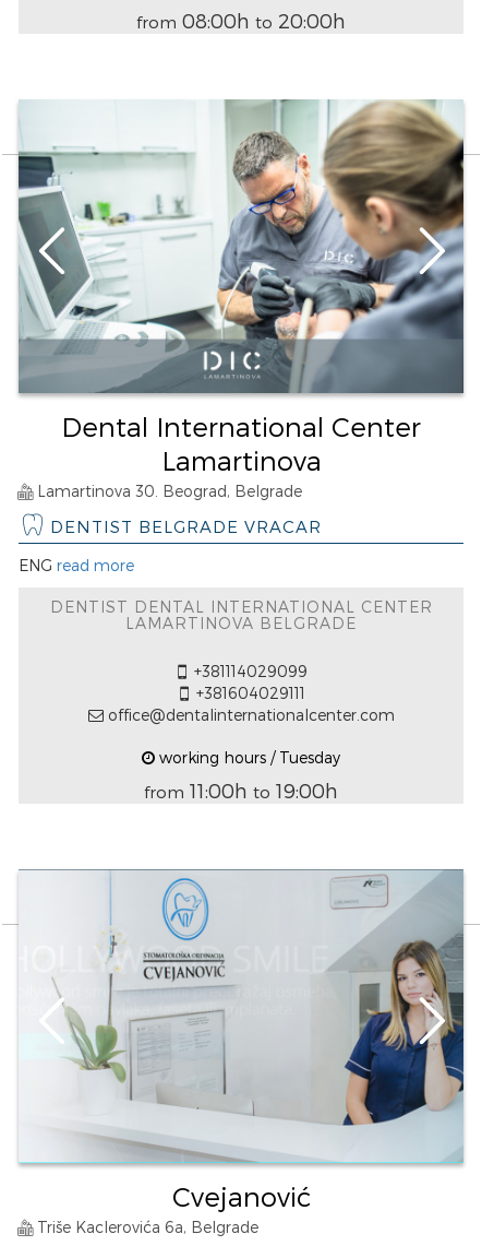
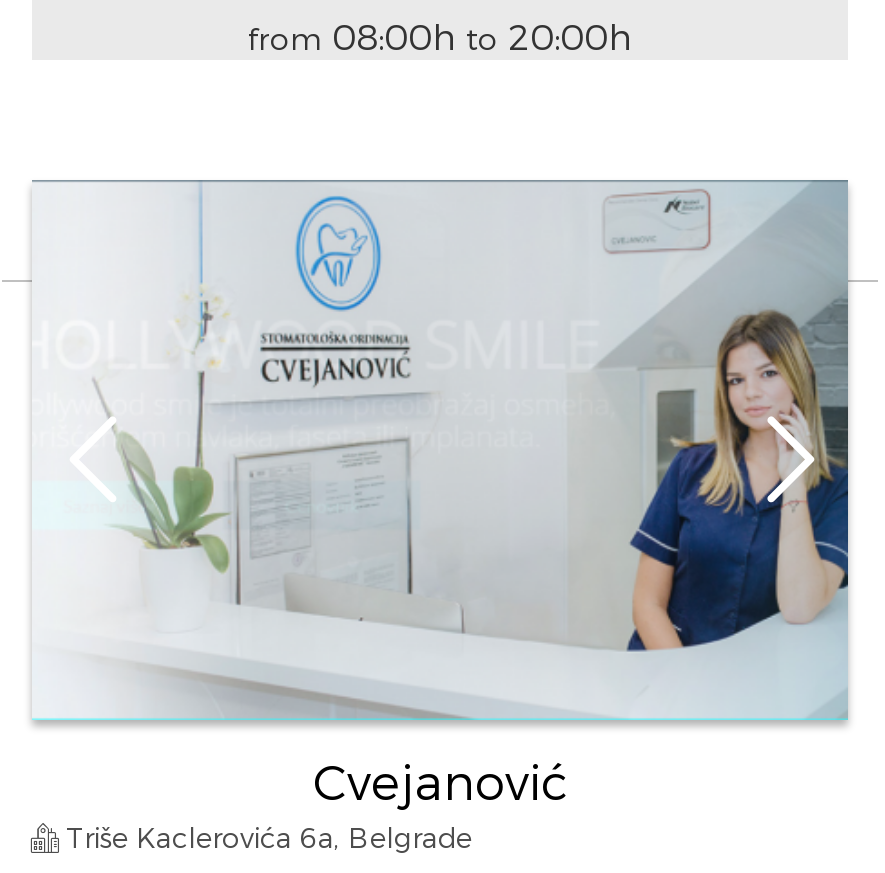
- [image]
- Dental International Center
- Lamartinova
- Lamartinova 30. Beograd, Belgrade
- DENTIST BELGRADE VRACAR
- ENG read more
- DENTIST DENTAL INTERNATIONAL CENTER
- LAMARTINOVA BELGRADE
- +381114029099
- +381604029111
- office@dentalinternationalcenter.com
- working hours / Tuesday
- from 11:00h to 19:00h
